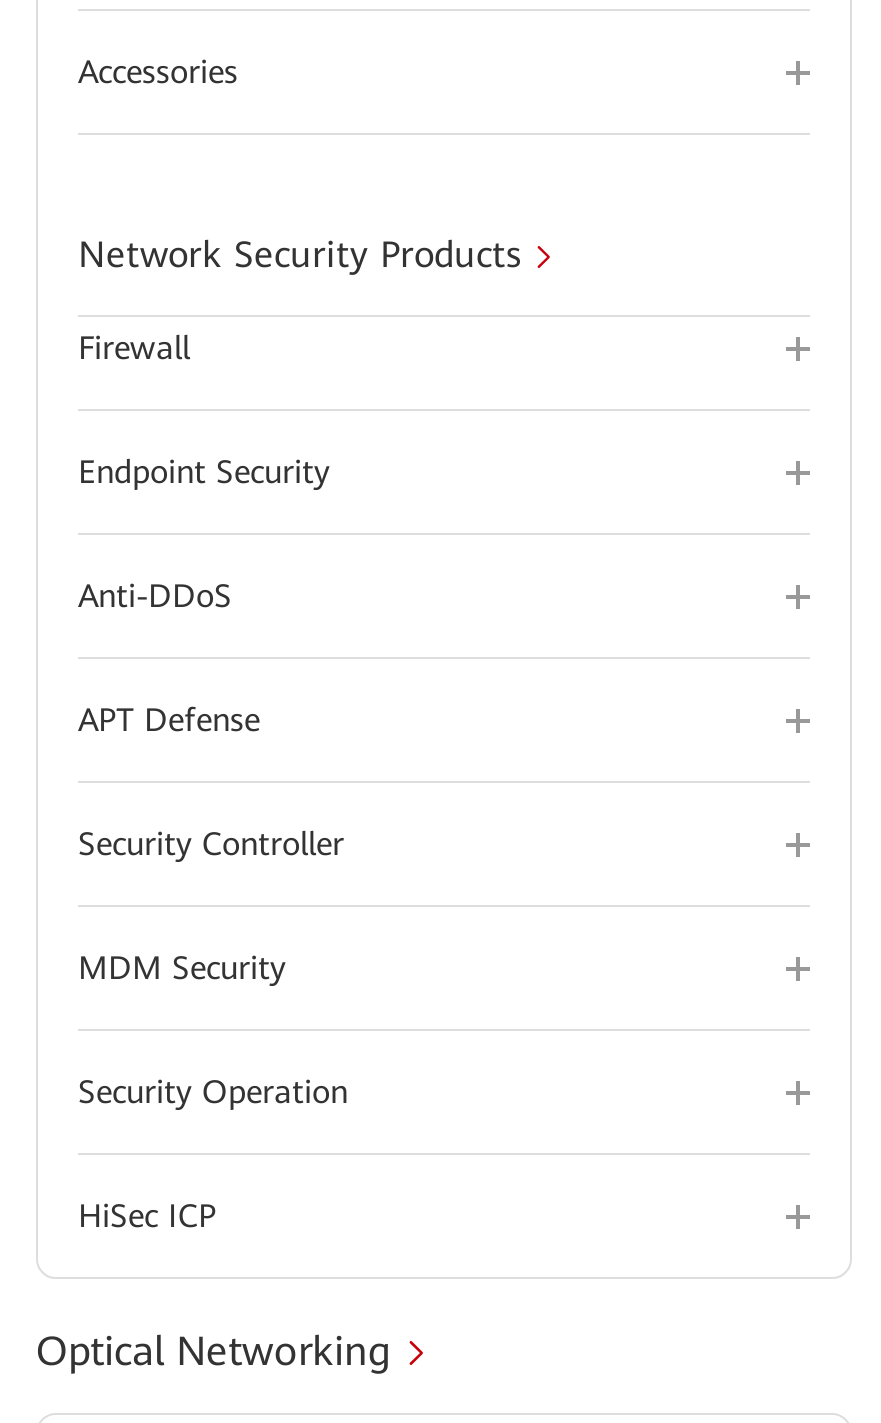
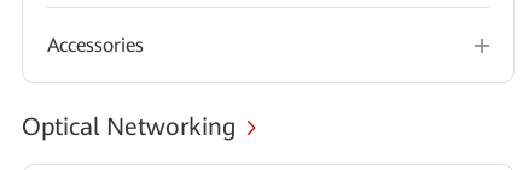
- Network Security Products
- Firewall
- Endpoint Security
- Anti-DDoS
- APT Defense
- Security Controller
- MDM Security
- Security Operation
- HiSec ICP
